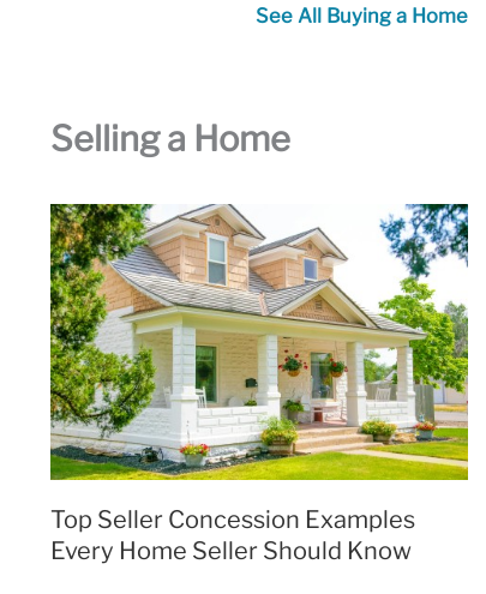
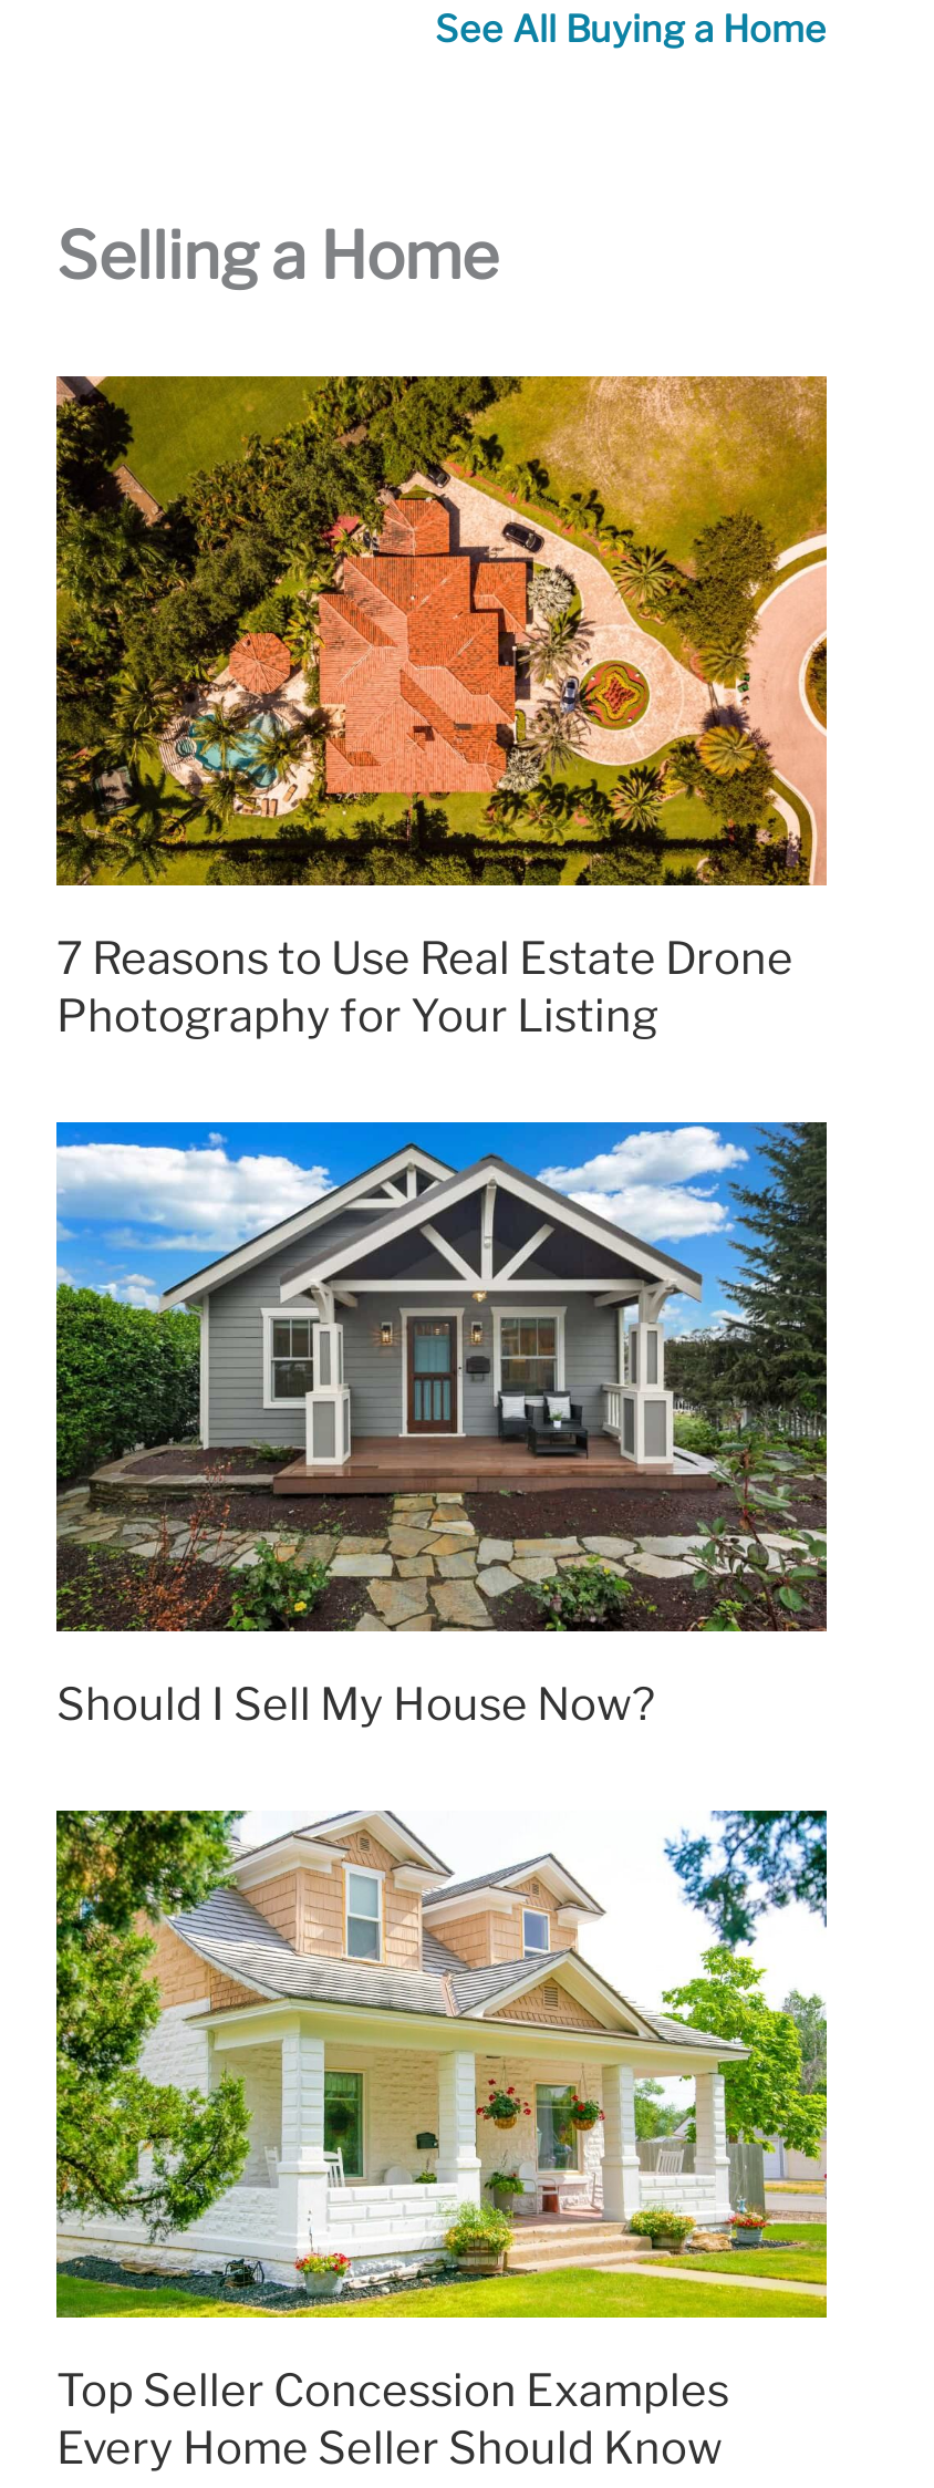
+ [image]
+ 7 Reasons to Use Real Estate Drone
+ Photography for Your Listing

+ [image]
+ Should I Sell My House Now?
